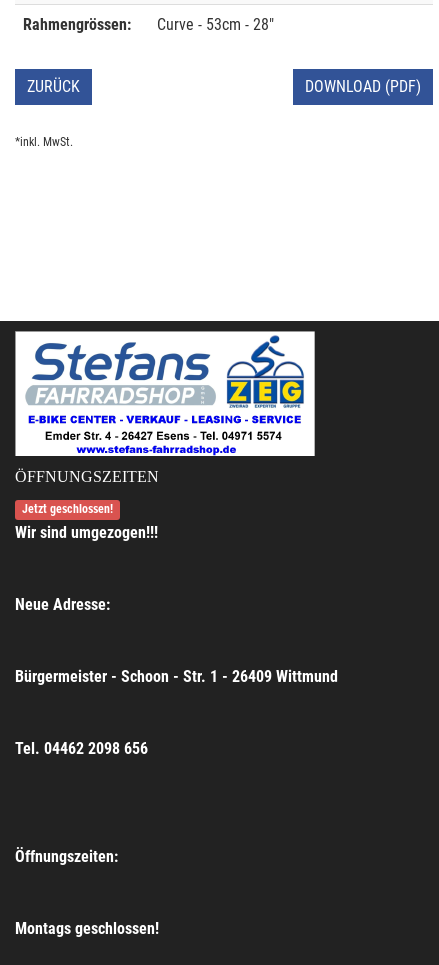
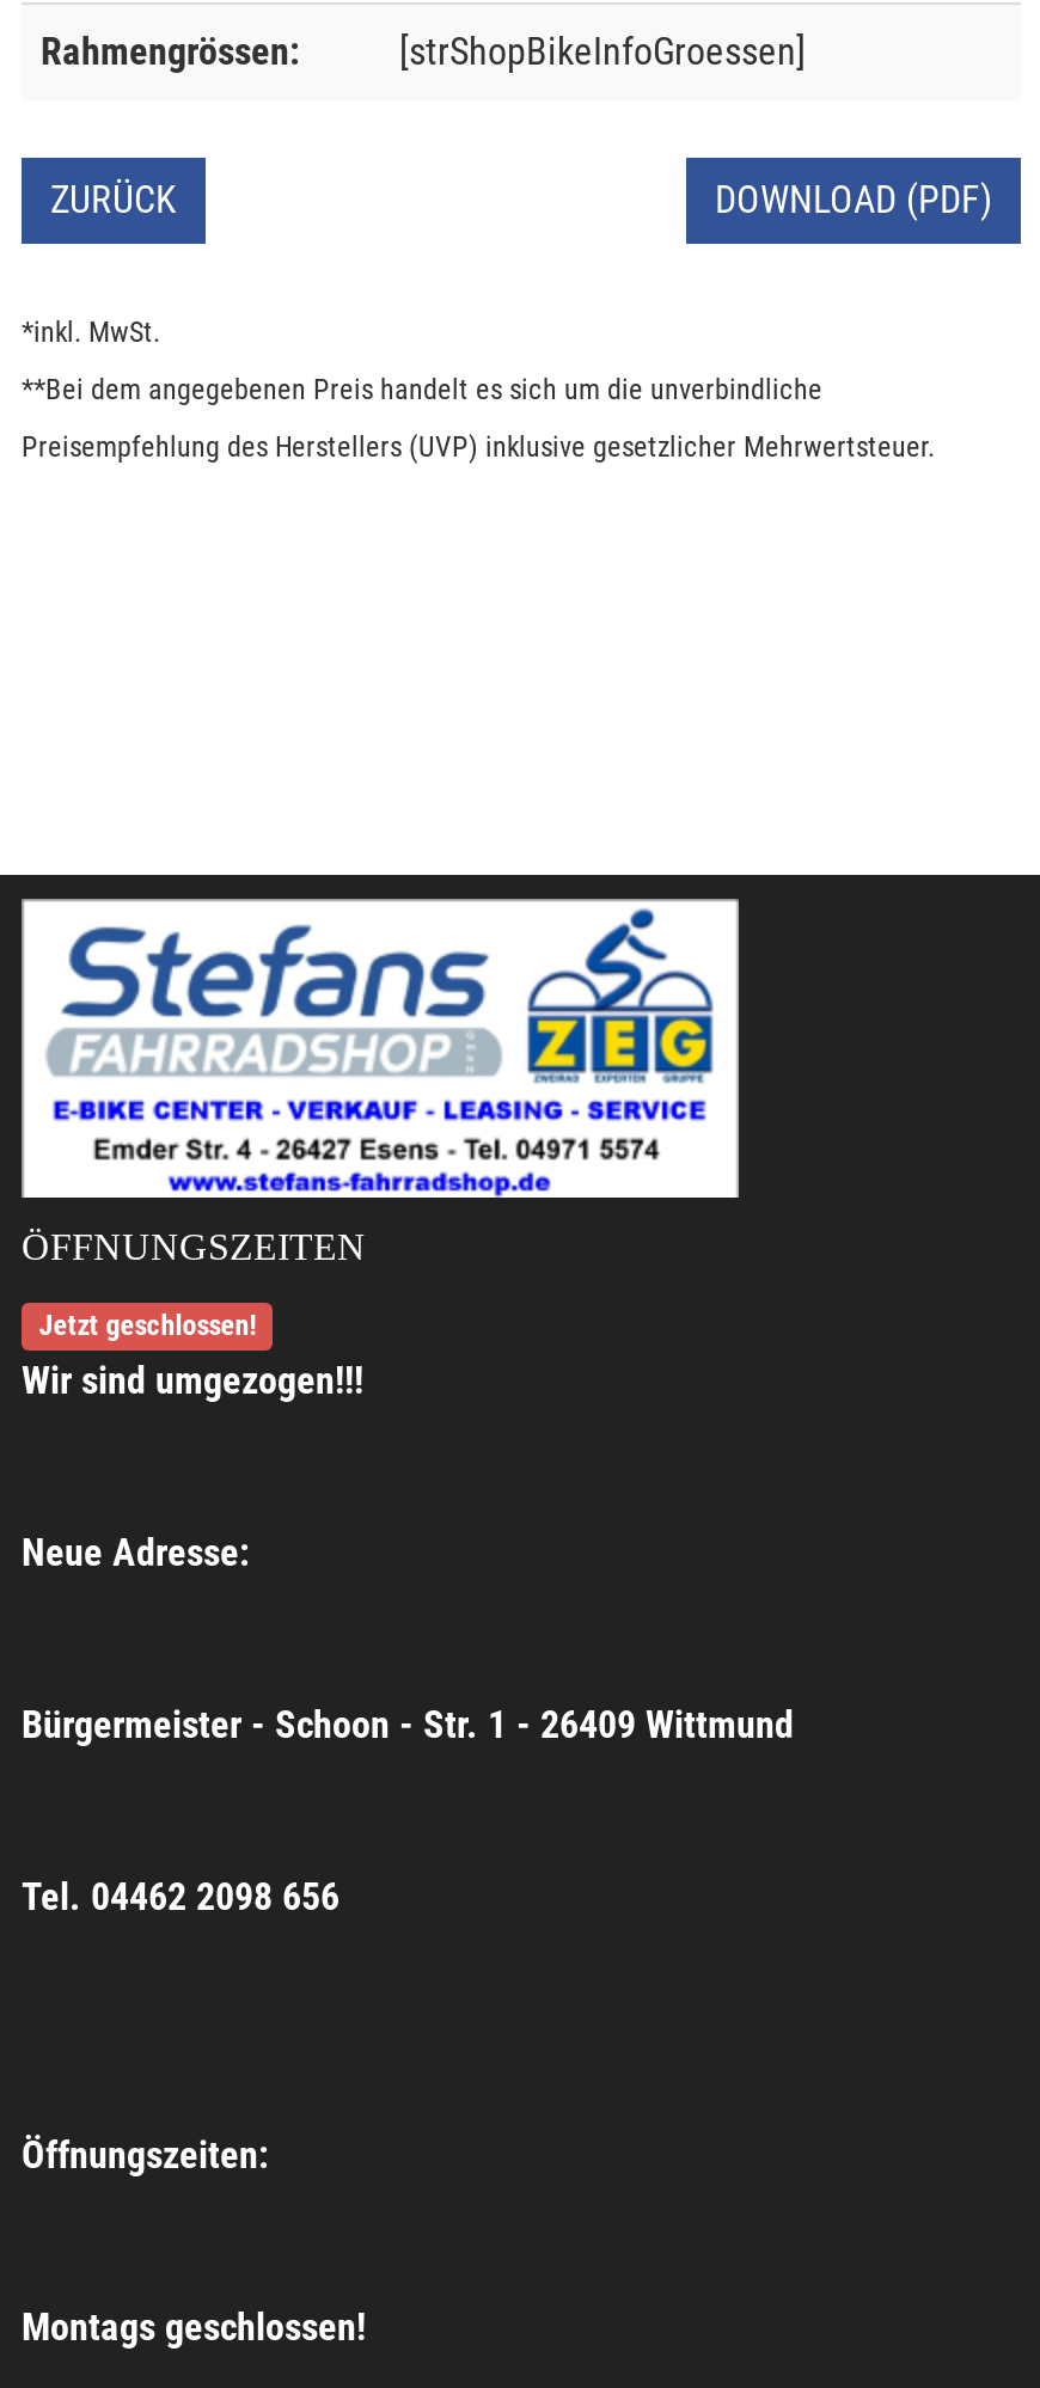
- Curve - 53cm - 28"
+ [strShopBikeInfoGroessen]

+ **Bei dem angegebenen Preis handelt es sich um die unverbindliche
+ Preisempfehlung des Herstellers (UVP) inklusive gesetzlicher Mehrwertsteuer.
